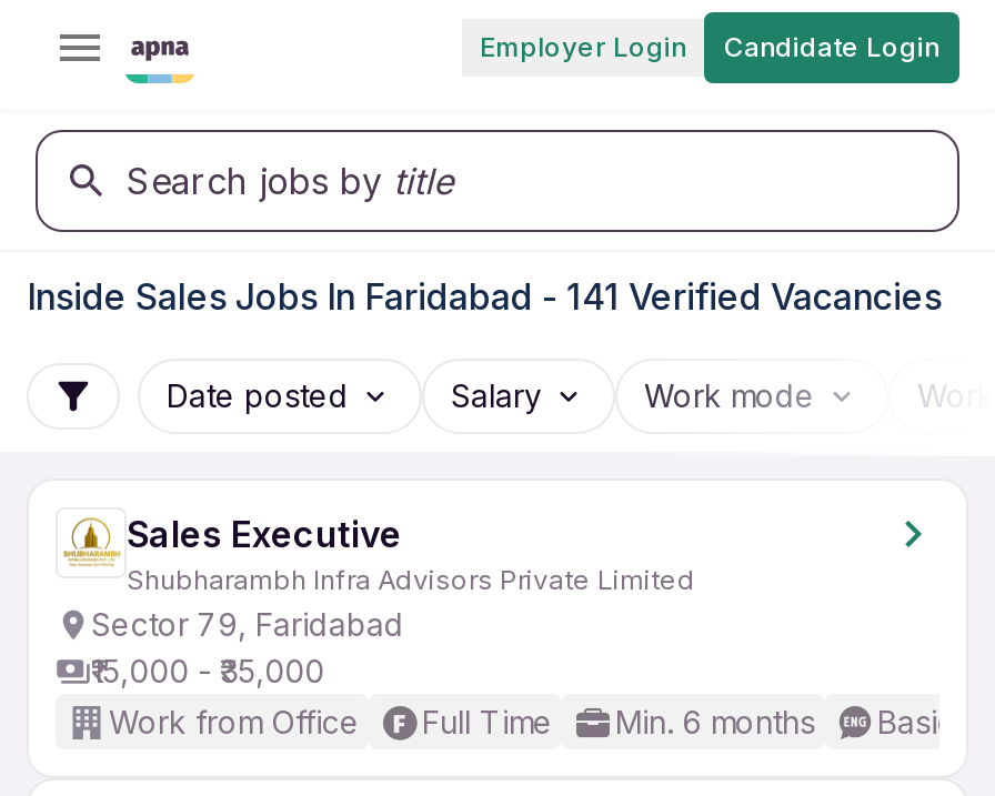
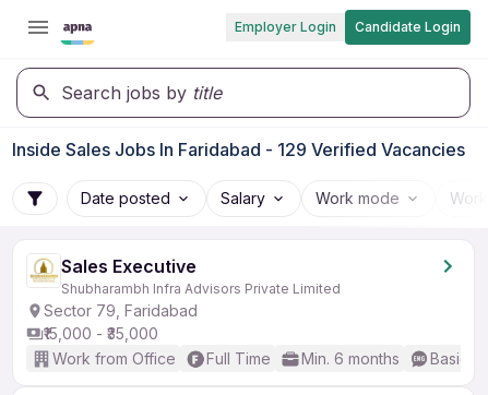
- Inside Sales Jobs In Faridabad - 141 Verified Vacancies
+ Inside Sales Jobs In Faridabad - 129 Verified Vacancies
